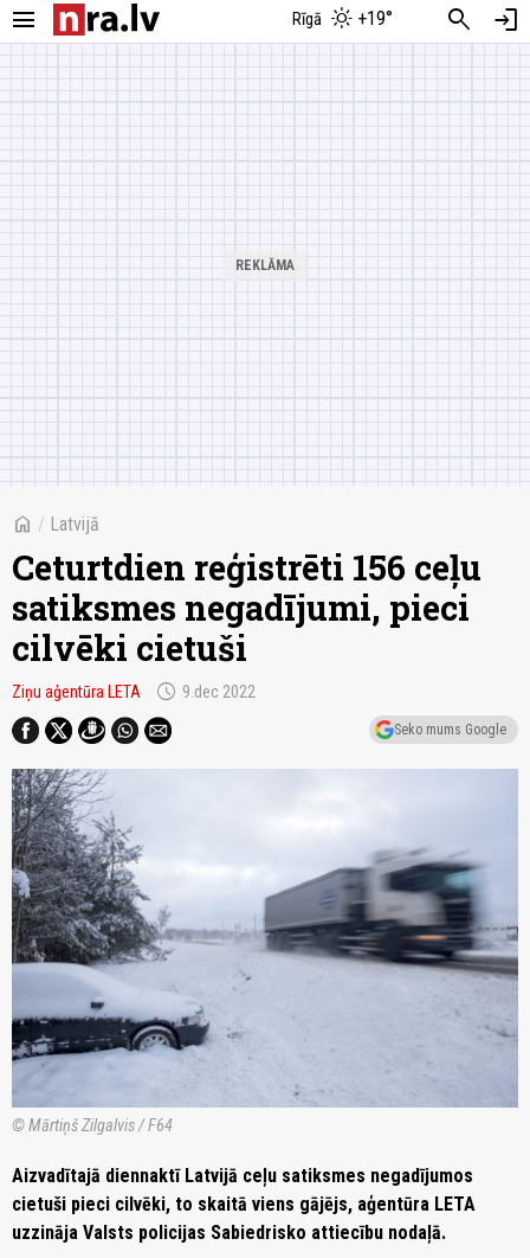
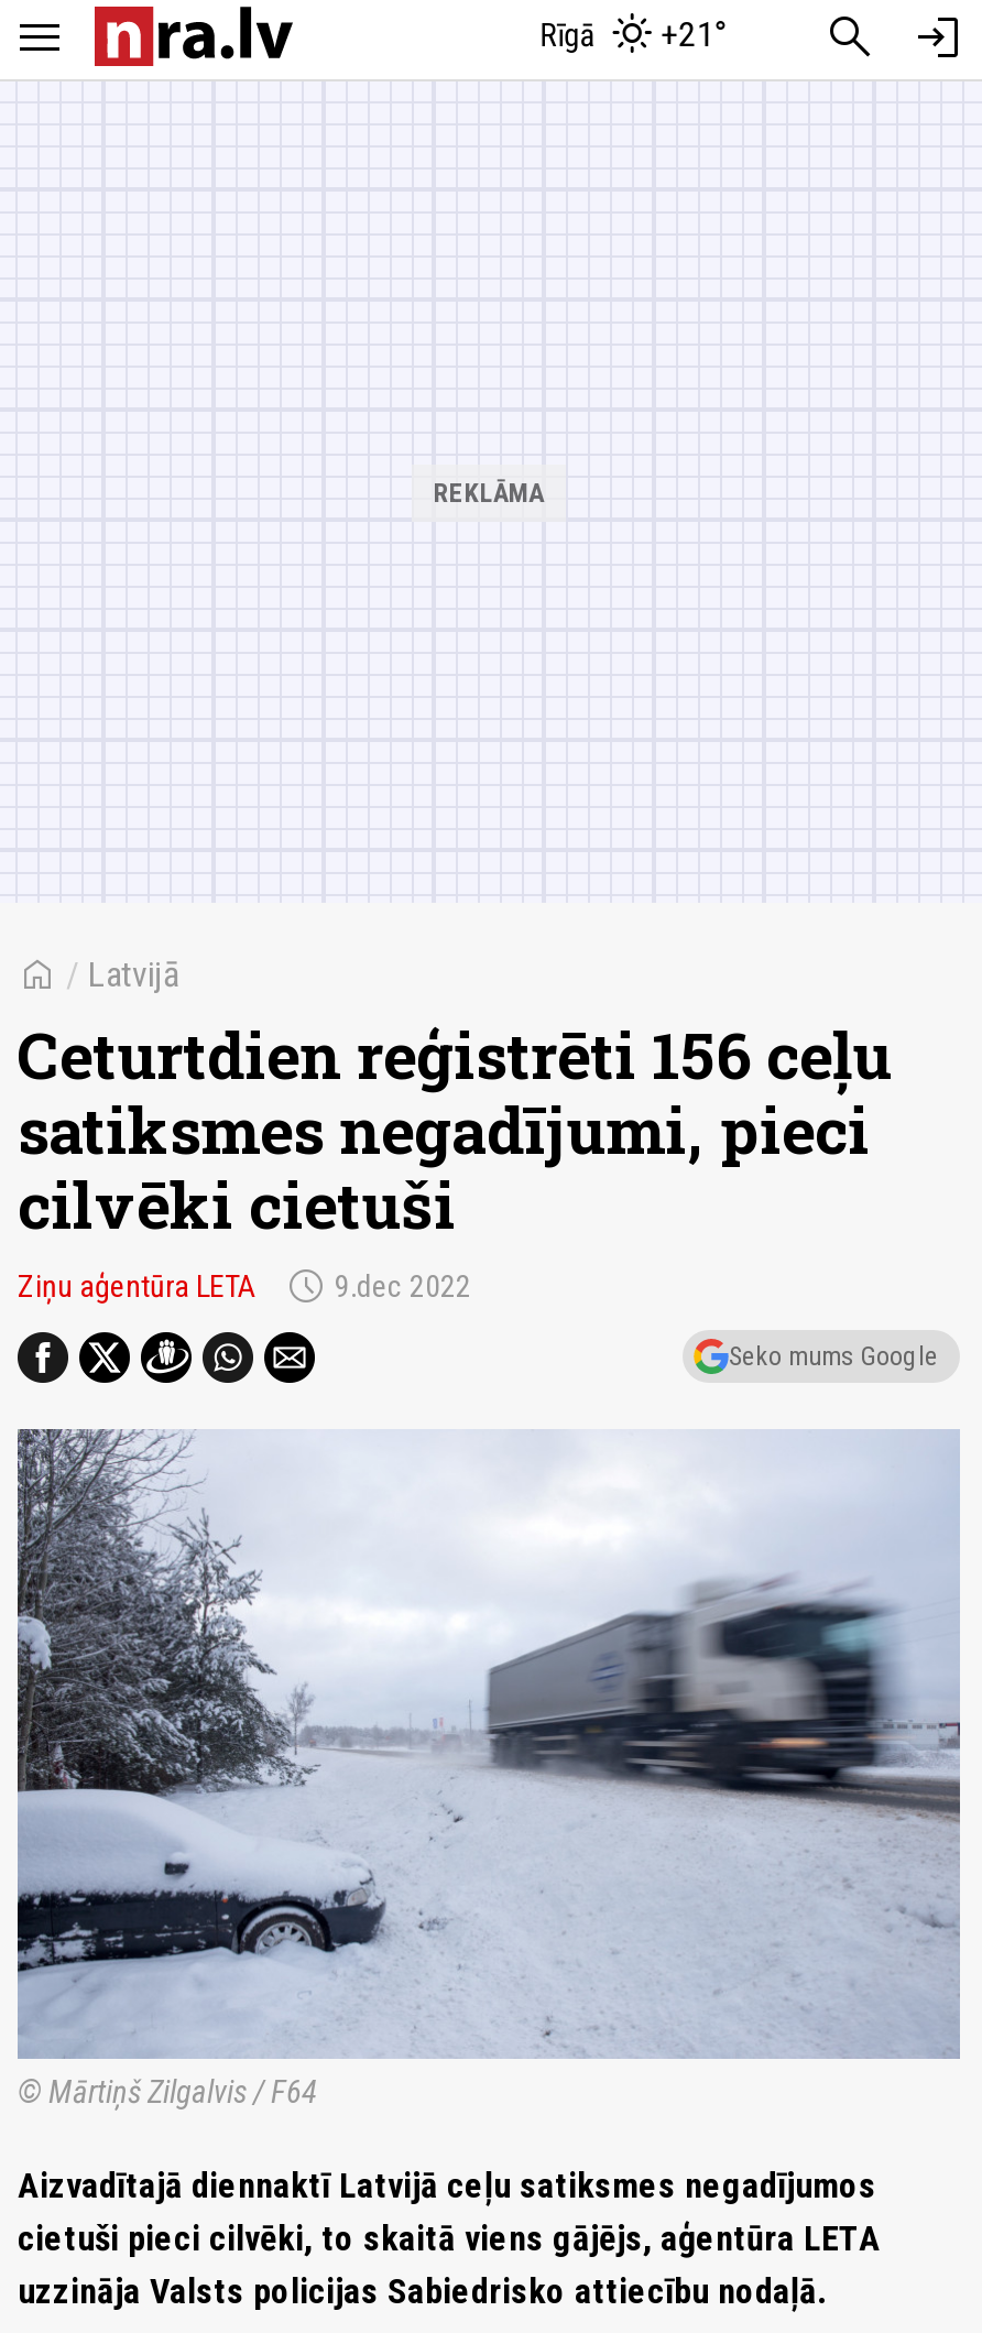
- Rīgā +19°
+ Rīgā +21°
